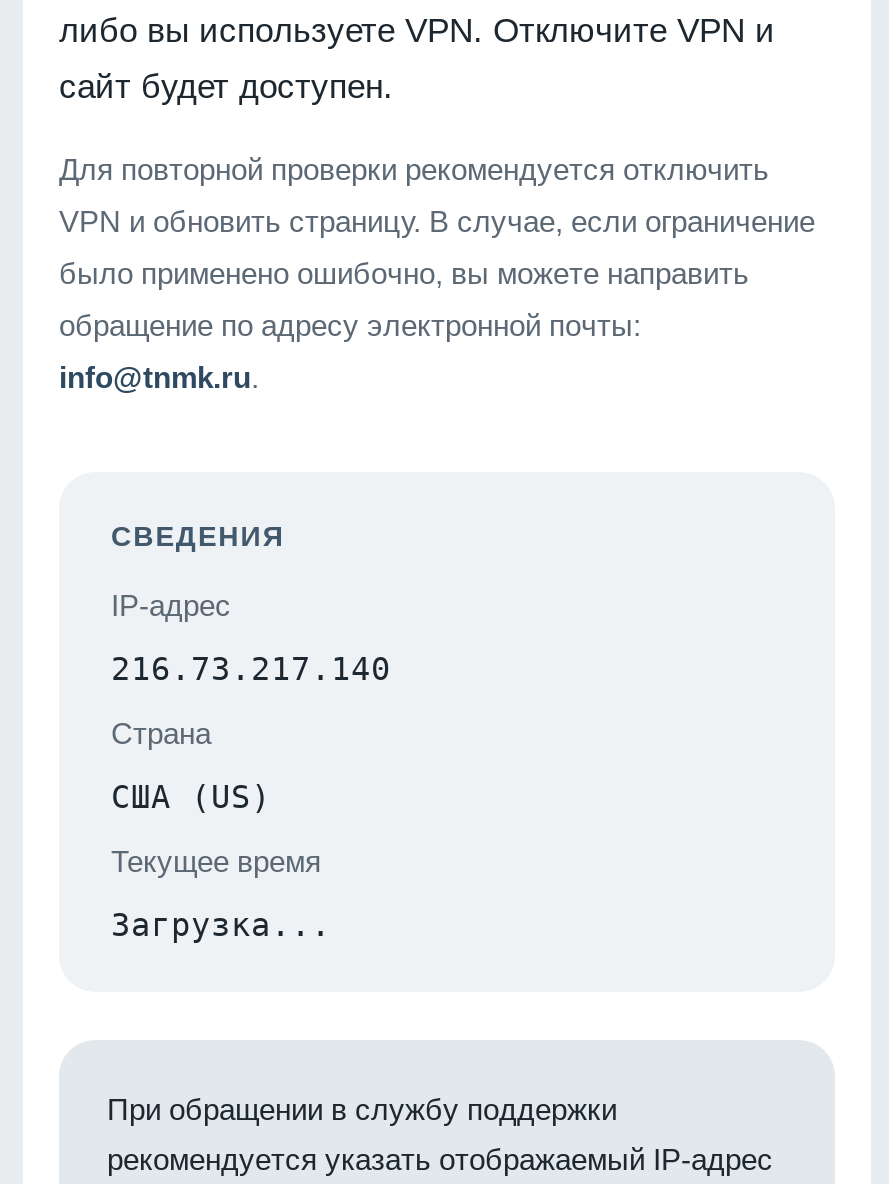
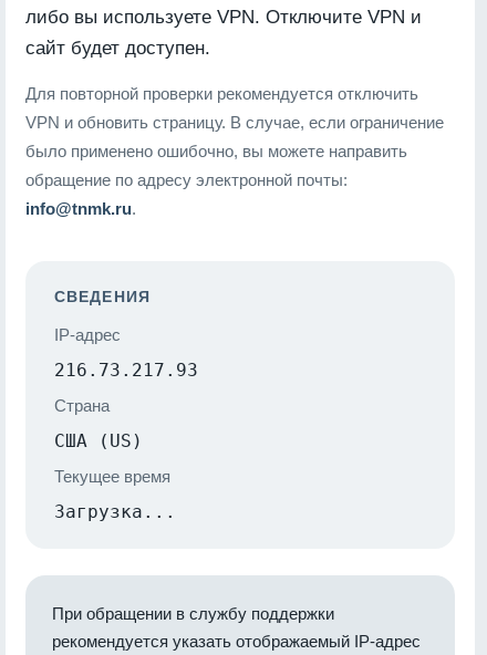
- 216.73.217.140
+ 216.73.217.93
